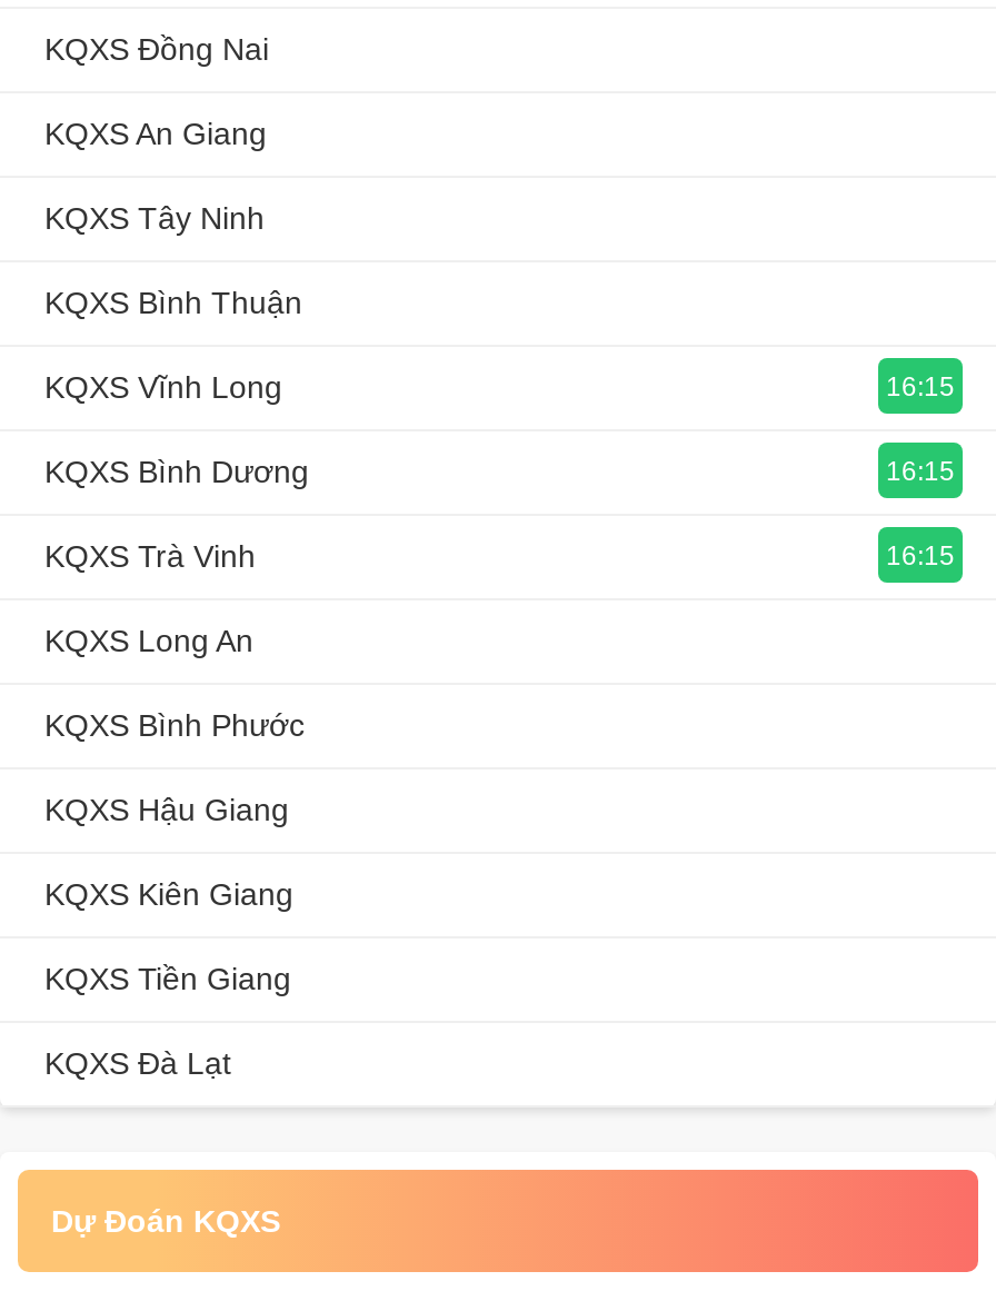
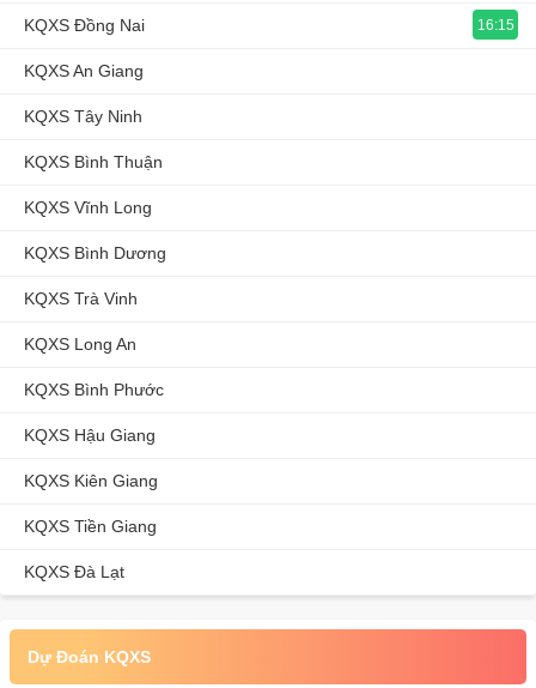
+ 16:15

- 16:15

- 16:15

- 16:15
